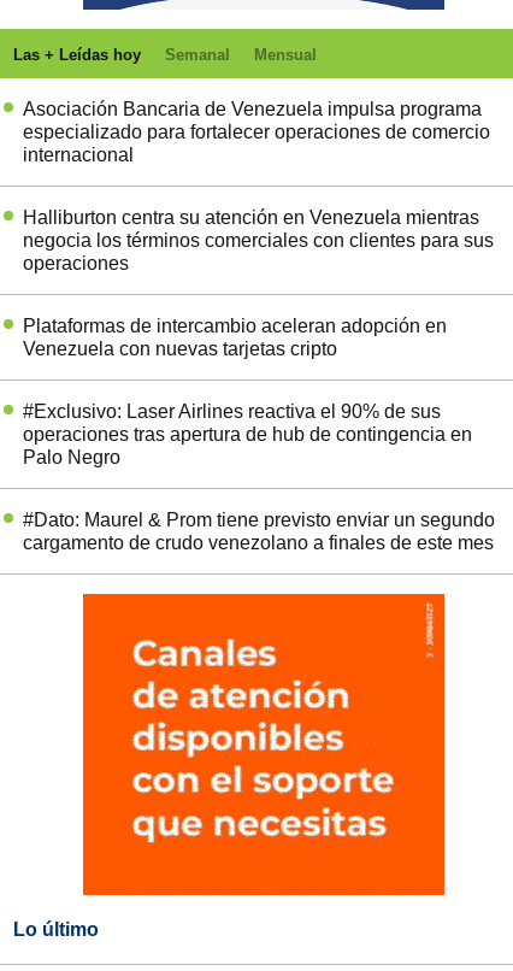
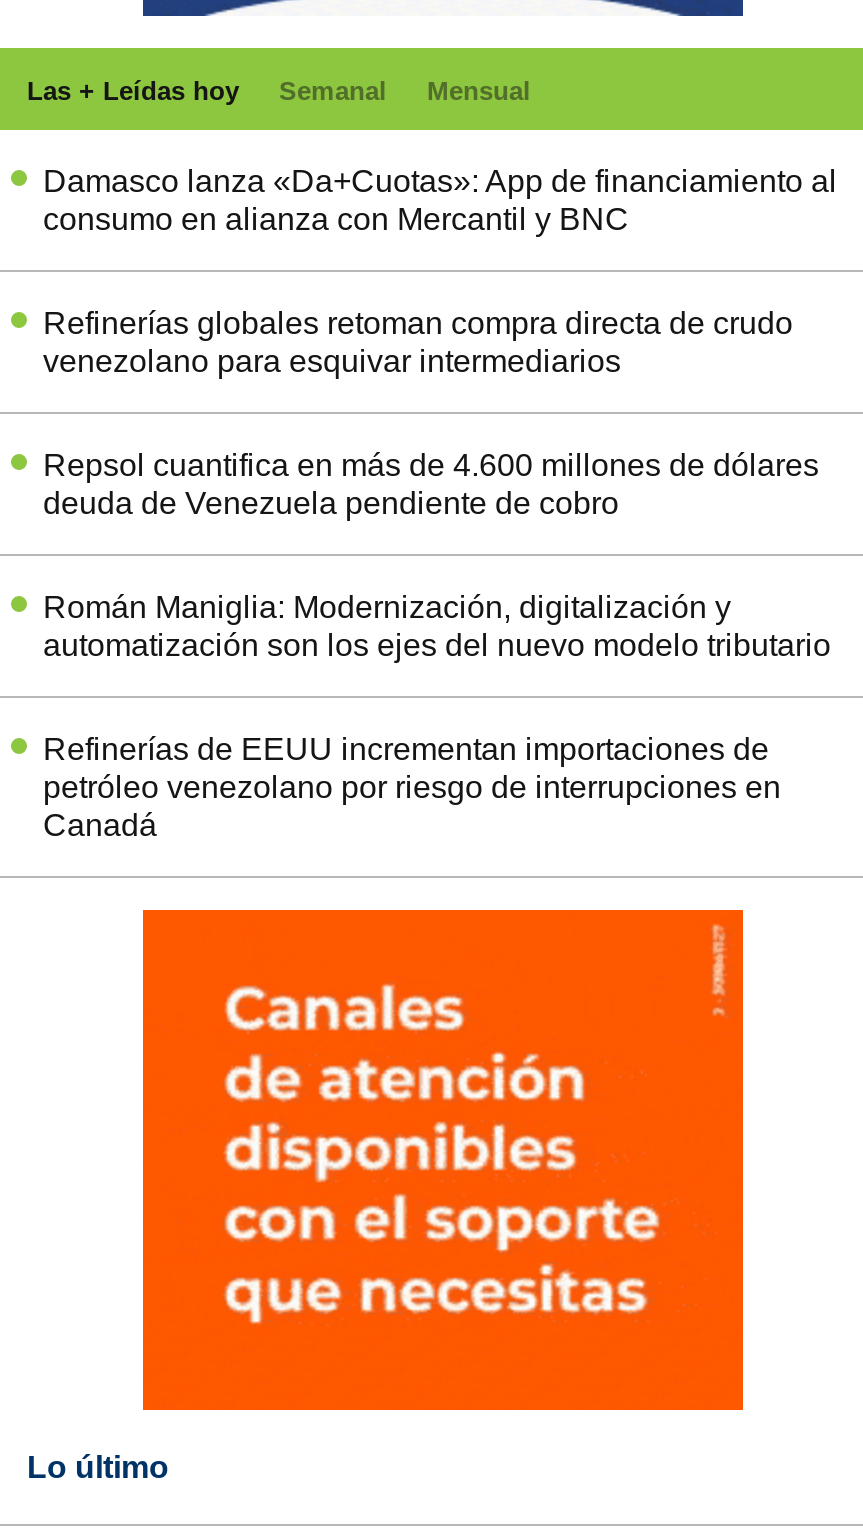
- Asociación Bancaria de Venezuela impulsa programa
- especializado para fortalecer operaciones de comercio
- internacional
+ Damasco lanza «Da+Cuotas»: App de financiamiento al
+ consumo en alianza con Mercantil y BNC

- Halliburton centra su atención en Venezuela mientras
- negocia los términos comerciales con clientes para sus
- operaciones
+ Refinerías globales retoman compra directa de crudo
+ venezolano para esquivar intermediarios

- Plataformas de intercambio aceleran adopción en
- Venezuela con nuevas tarjetas cripto
+ Repsol cuantifica en más de 4.600 millones de dólares
+ deuda de Venezuela pendiente de cobro

- #Exclusivo: Laser Airlines reactiva el 90% de sus
- operaciones tras apertura de hub de contingencia en
- Palo Negro
+ Román Maniglia: Modernización, digitalización y
+ automatización son los ejes del nuevo modelo tributario

- #Dato: Maurel & Prom tiene previsto enviar un segundo
- cargamento de crudo venezolano a finales de este mes
+ Refinerías de EEUU incrementan importaciones de
+ petróleo venezolano por riesgo de interrupciones en
+ Canadá
